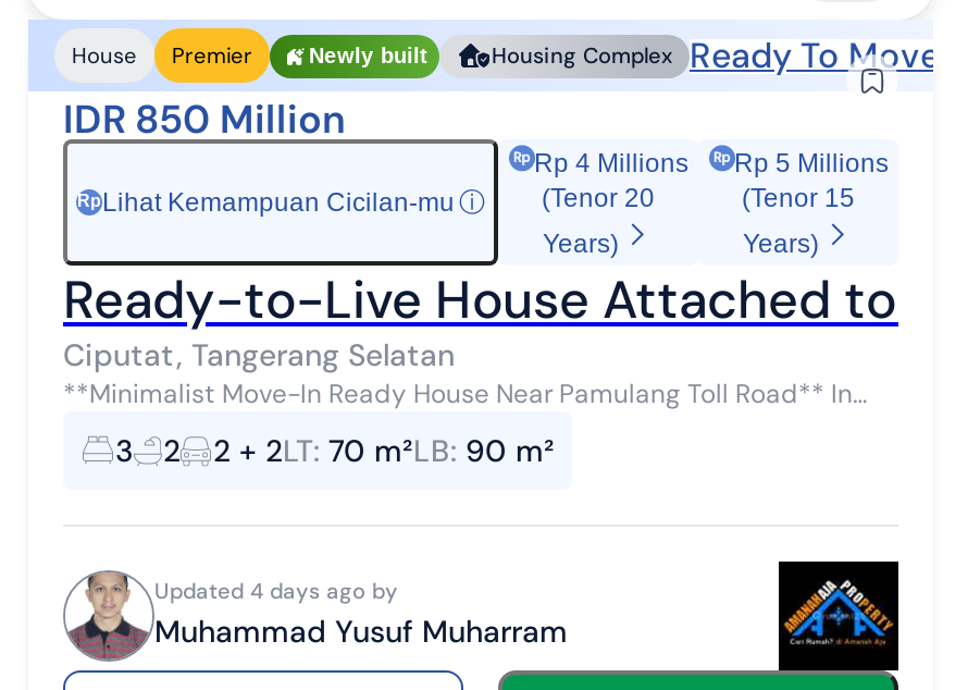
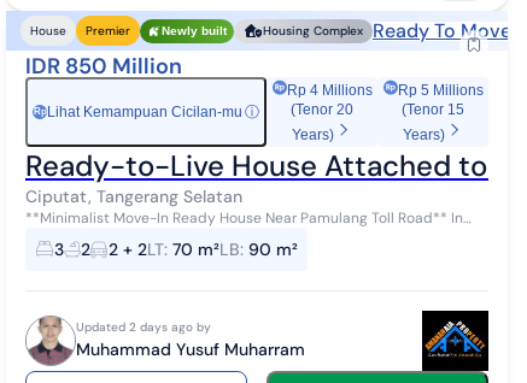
- Updated 4 days ago by
+ Updated 2 days ago by
